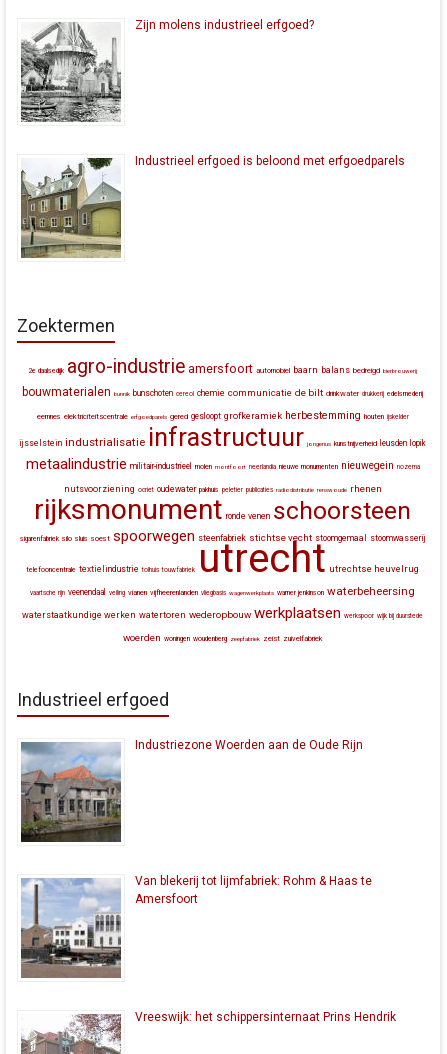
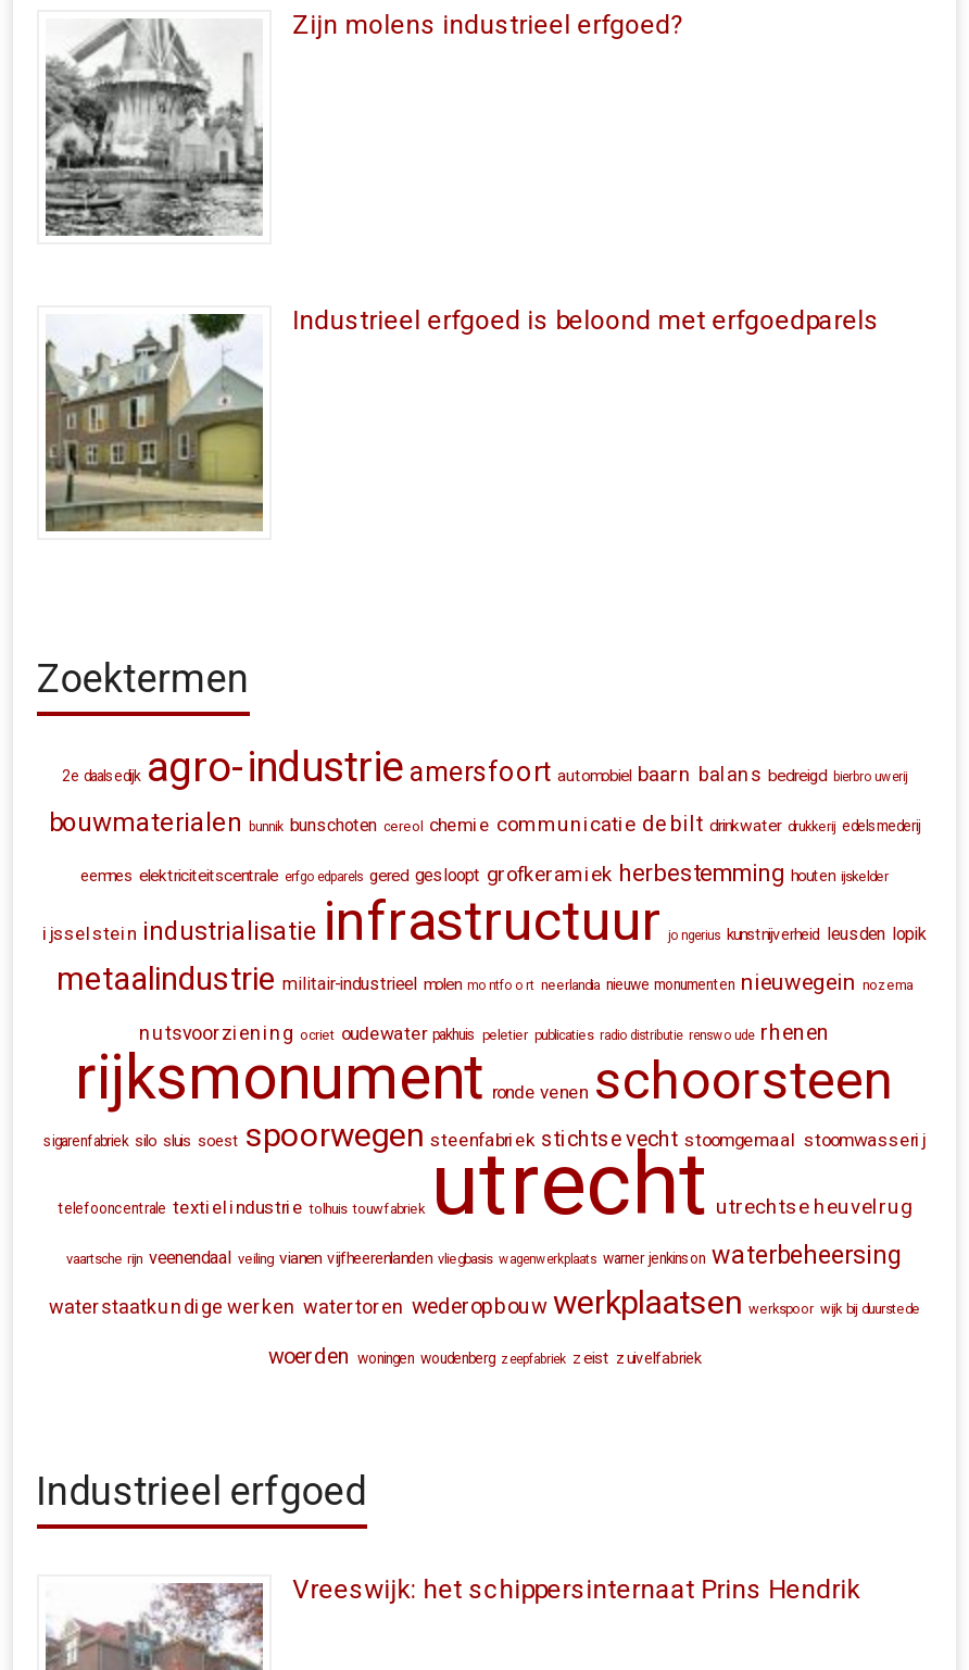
- [image]
- Industriezone Woerden aan de Oude Rijn

- [image]
- Van blekerij tot lijmfabriek: Rohm & Haas te
- Amersfoort
